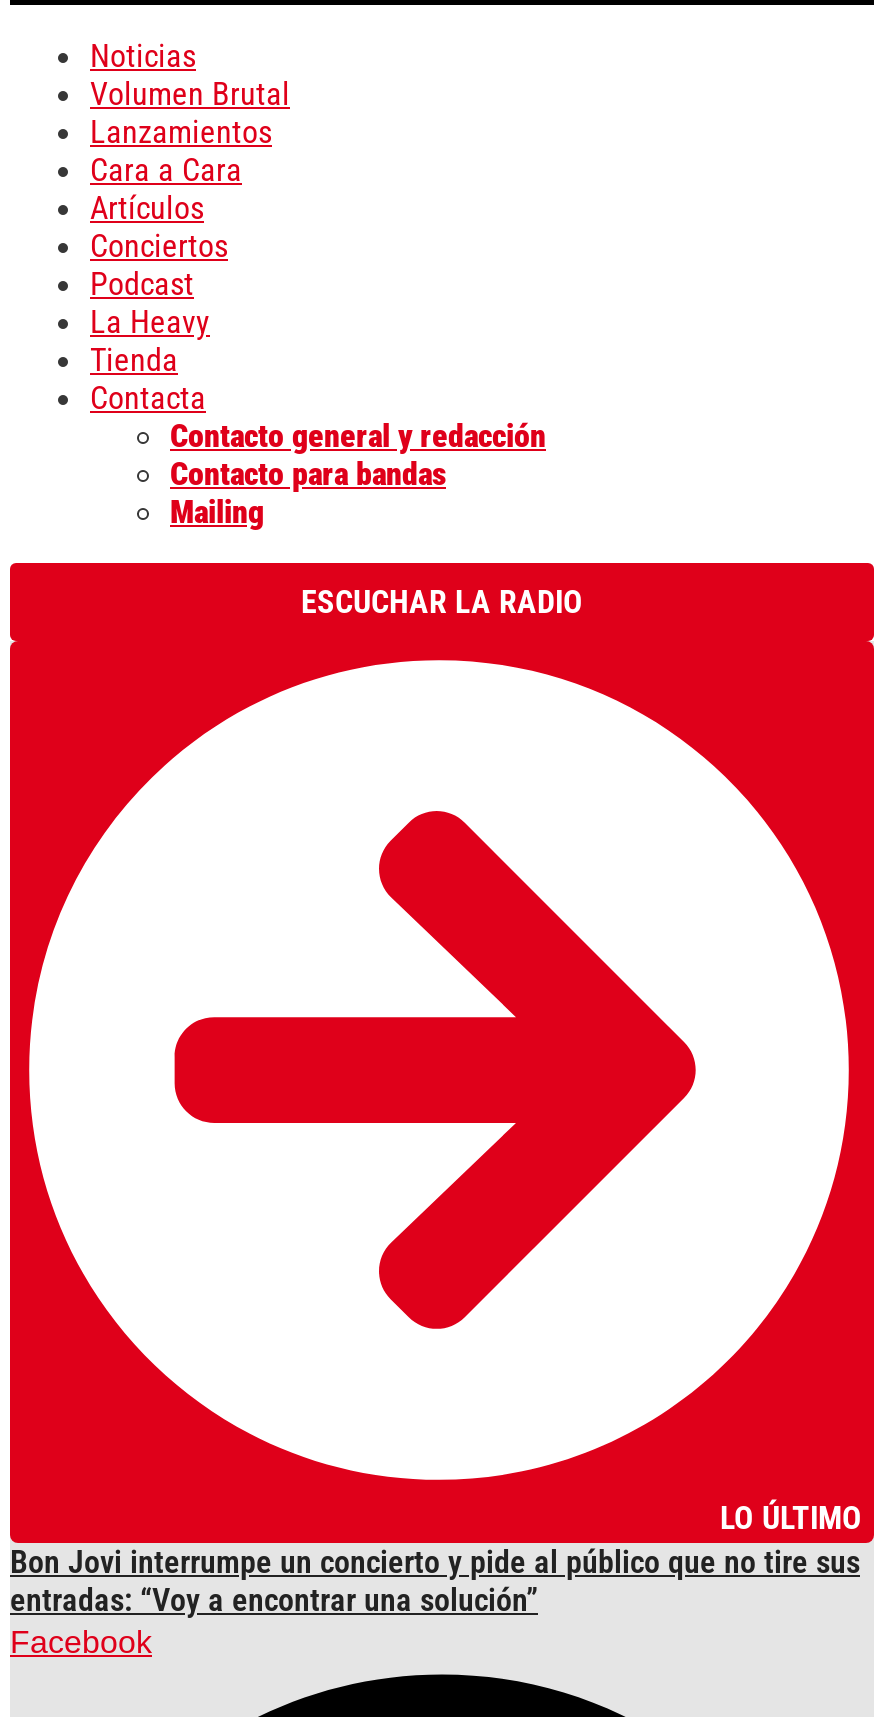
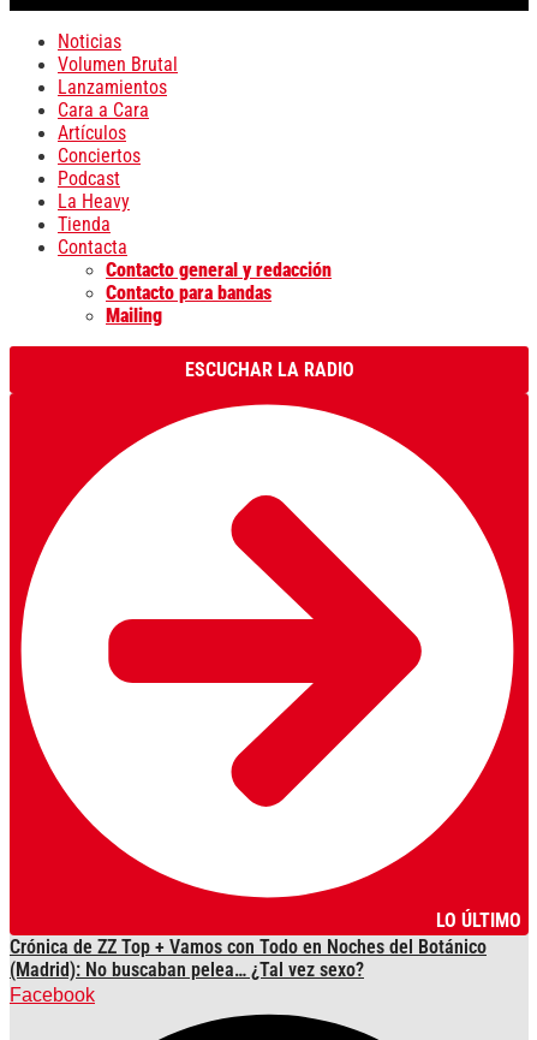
- Bon Jovi interrumpe un concierto y pide al público que no tire sus
- entradas: “Voy a encontrar una solución”
+ Crónica de ZZ Top + Vamos con Todo en Noches del Botánico
+ (Madrid): No buscaban pelea… ¿Tal vez sexo?
